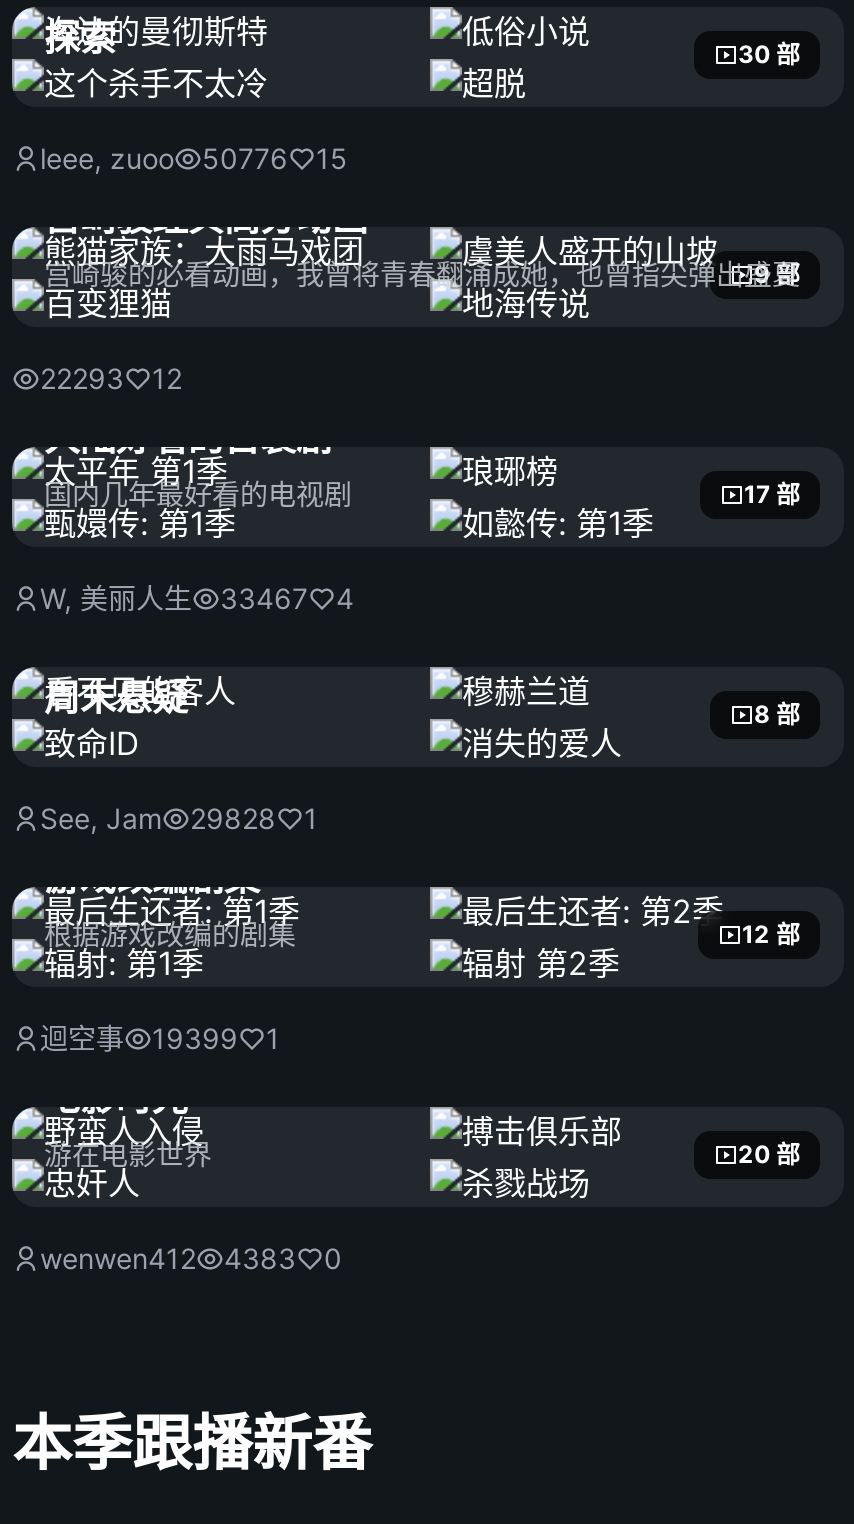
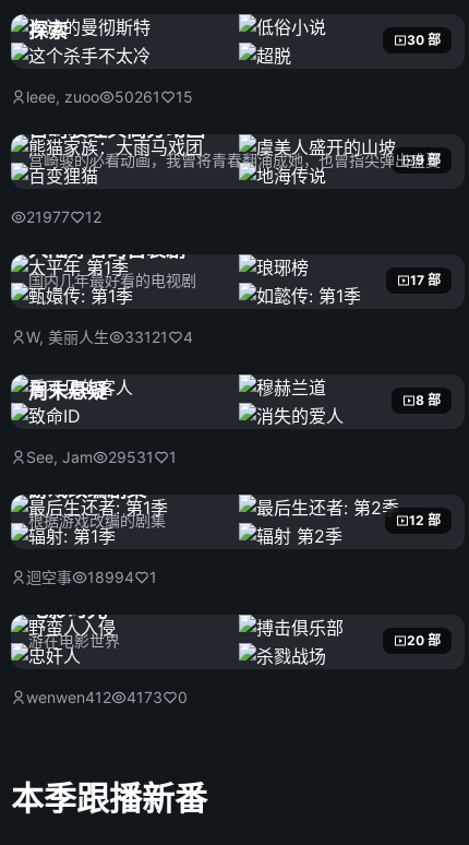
- leee, zuoo 50776 15
+ leee, zuoo 50261 15

- 22293 12
+ 21977 12

- W, 美丽人生 33467 4
+ W, 美丽人生 33121 4

- See, Jam 29828 1
+ See, Jam 29531 1

- 迴空事 19399 1
+ 迴空事 18994 1

- wenwen412 4383 0
+ wenwen412 4173 0
